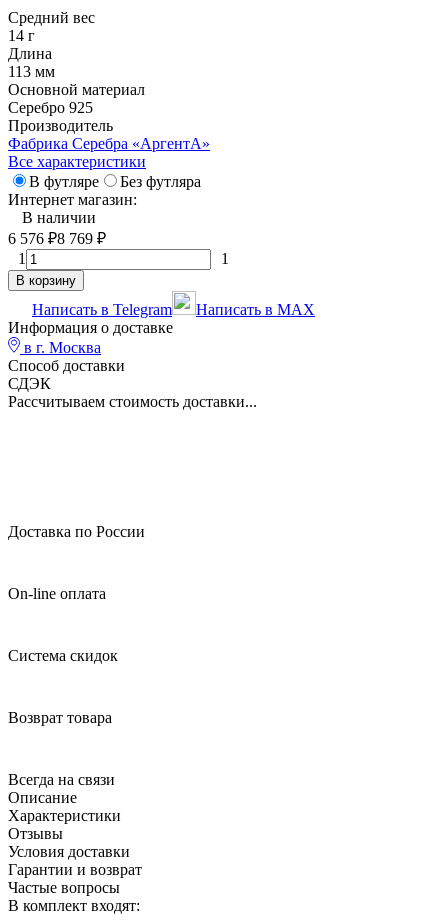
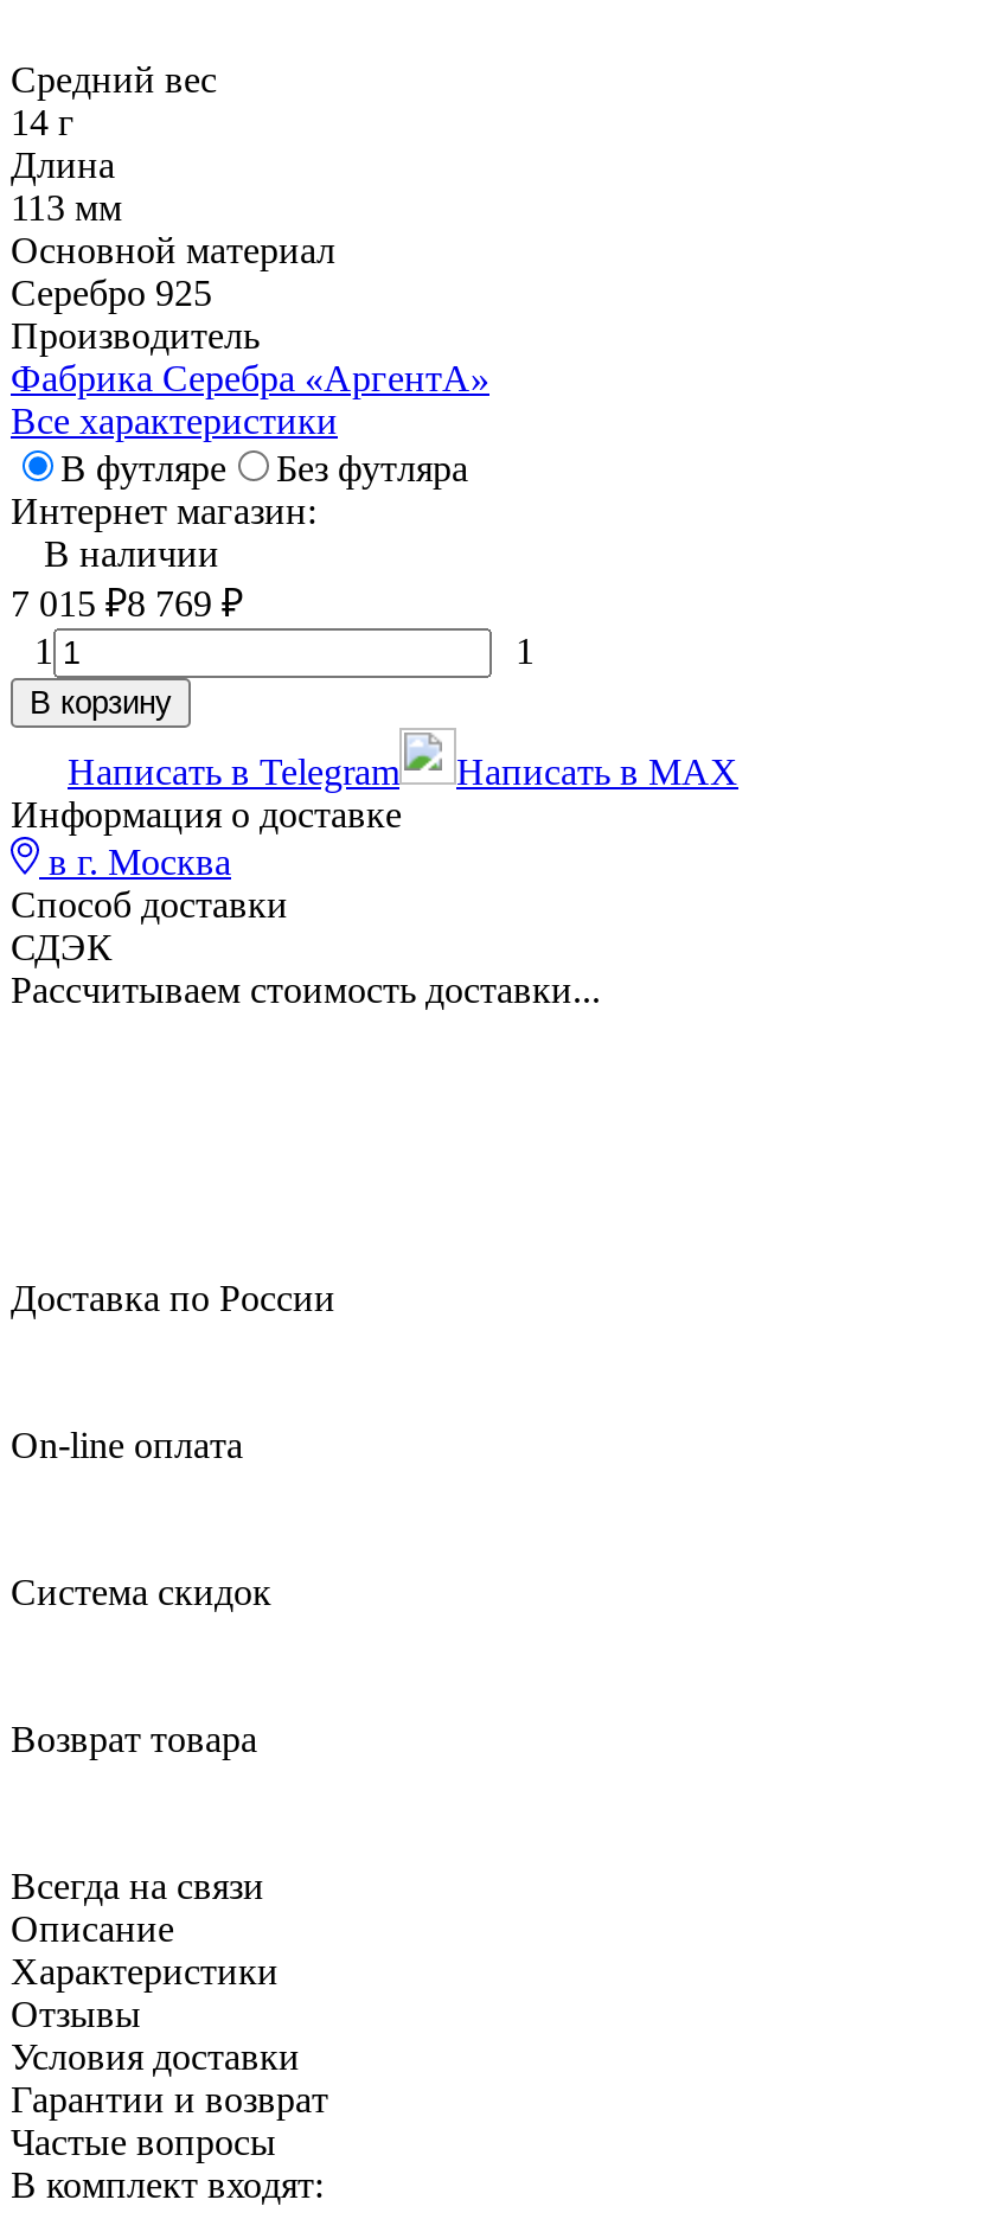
- 6 576 ₽8 769 ₽
+ 7 015 ₽8 769 ₽
